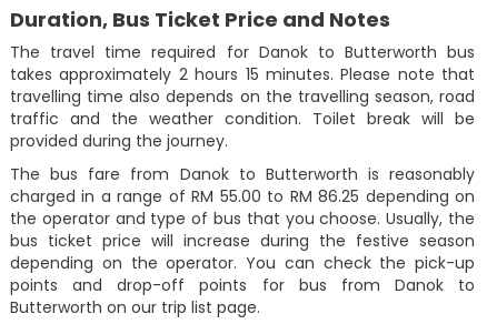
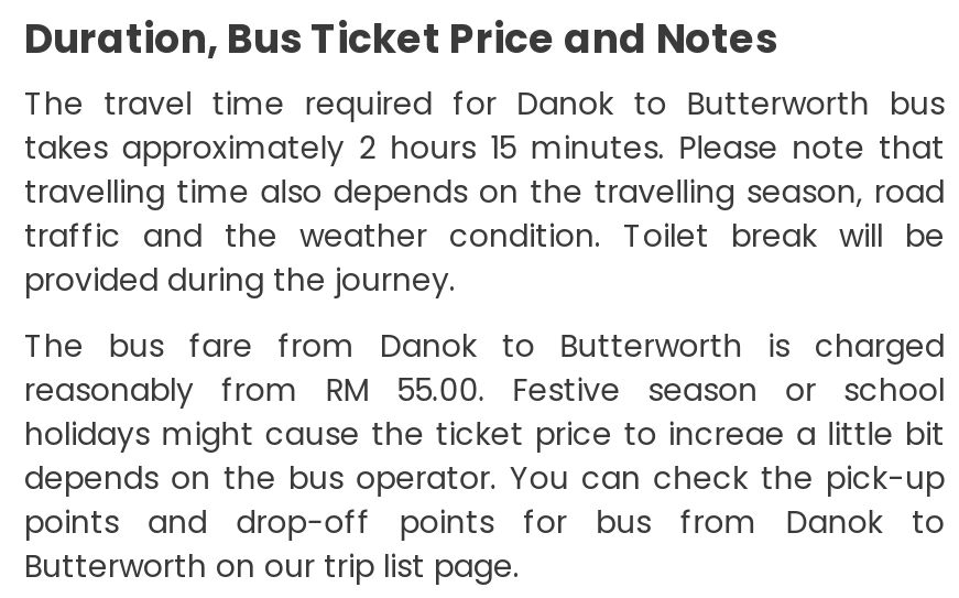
- The bus fare from Danok to Butterworth is reasonably
- charged in a range of RM 55.00 to RM 86.25 depending on
- the operator and type of bus that you choose. Usually, the
- bus ticket price will increase during the festive season
- depending on the operator. You can check the pick-up
+ The bus fare from Danok to Butterworth is charged
+ reasonably from RM 55.00. Festive season or school
+ holidays might cause the ticket price to increae a little bit
+ depends on the bus operator. You can check the pick-up
